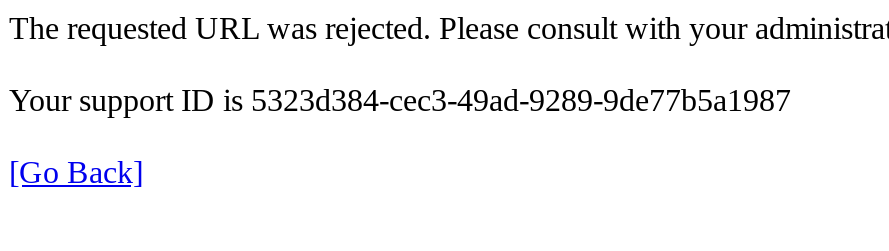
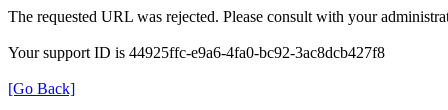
- Your support ID is 5323d384-cec3-49ad-9289-9de77b5a1987
+ Your support ID is 44925ffc-e9a6-4fa0-bc92-3ac8dcb427f8
